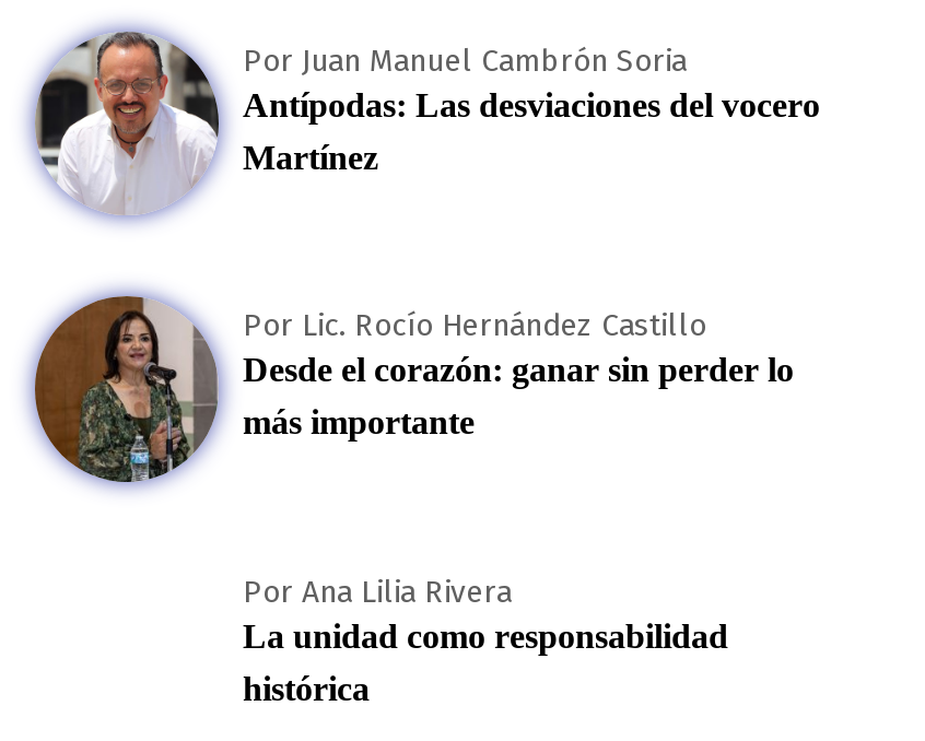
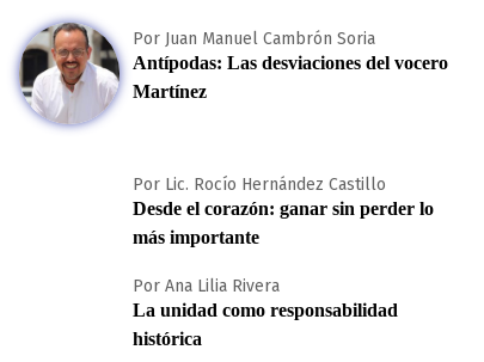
- [image]
